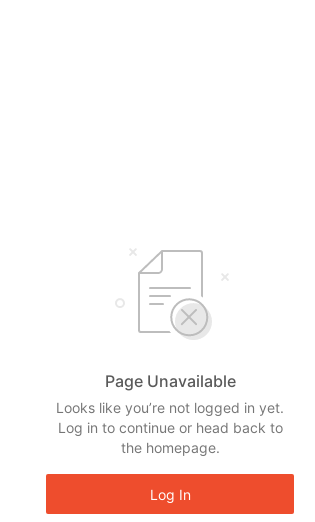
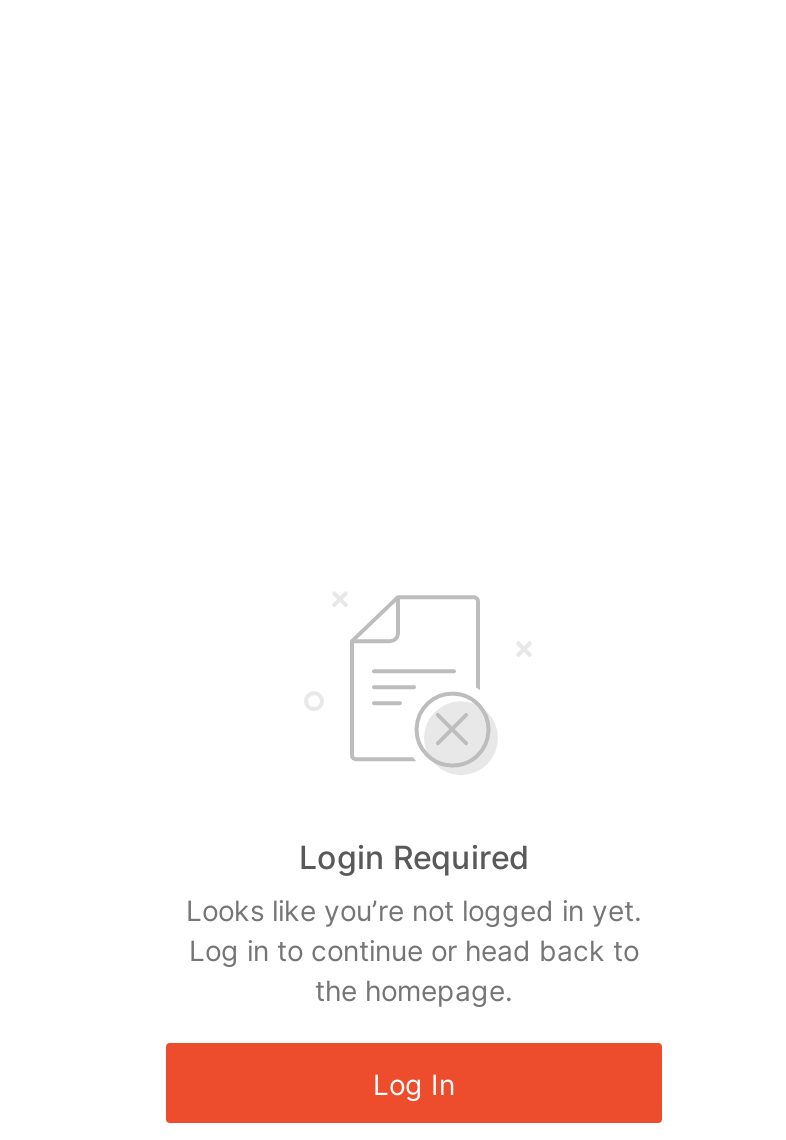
- Page Unavailable
+ Login Required
